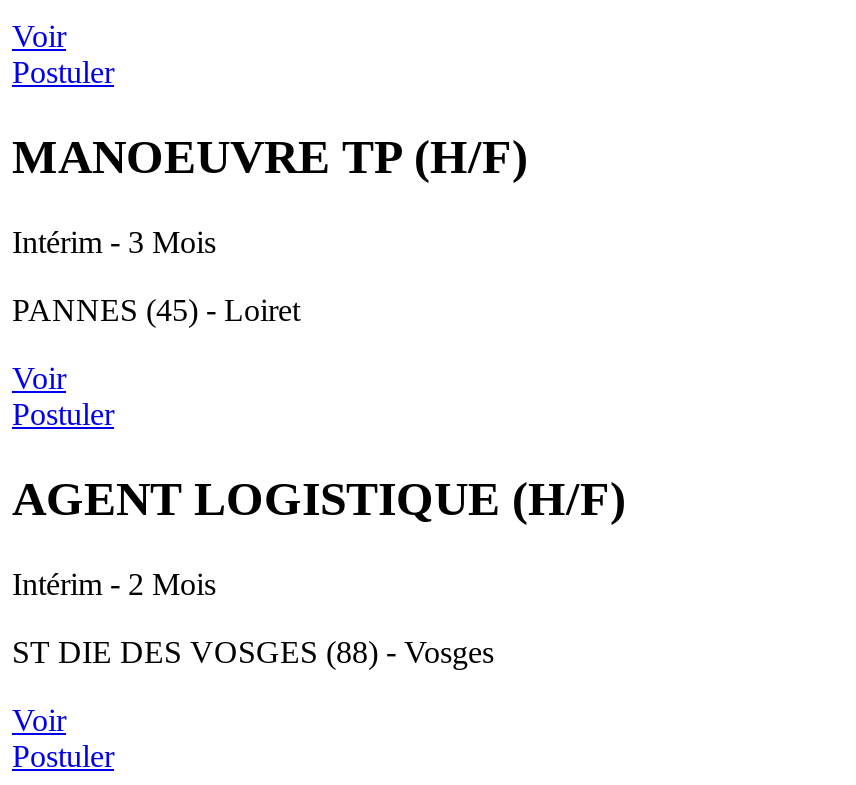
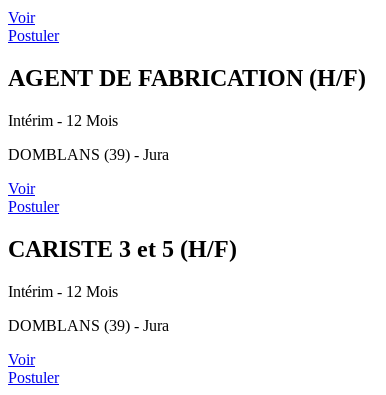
- MANOEUVRE TP (H/F)
+ AGENT DE FABRICATION (H/F)

- Intérim - 3 Mois
+ Intérim - 12 Mois

- PANNES (45) - Loiret
+ DOMBLANS (39) - Jura

- AGENT LOGISTIQUE (H/F)
+ CARISTE 3 et 5 (H/F)

- Intérim - 2 Mois
+ Intérim - 12 Mois

- ST DIE DES VOSGES (88) - Vosges
+ DOMBLANS (39) - Jura
